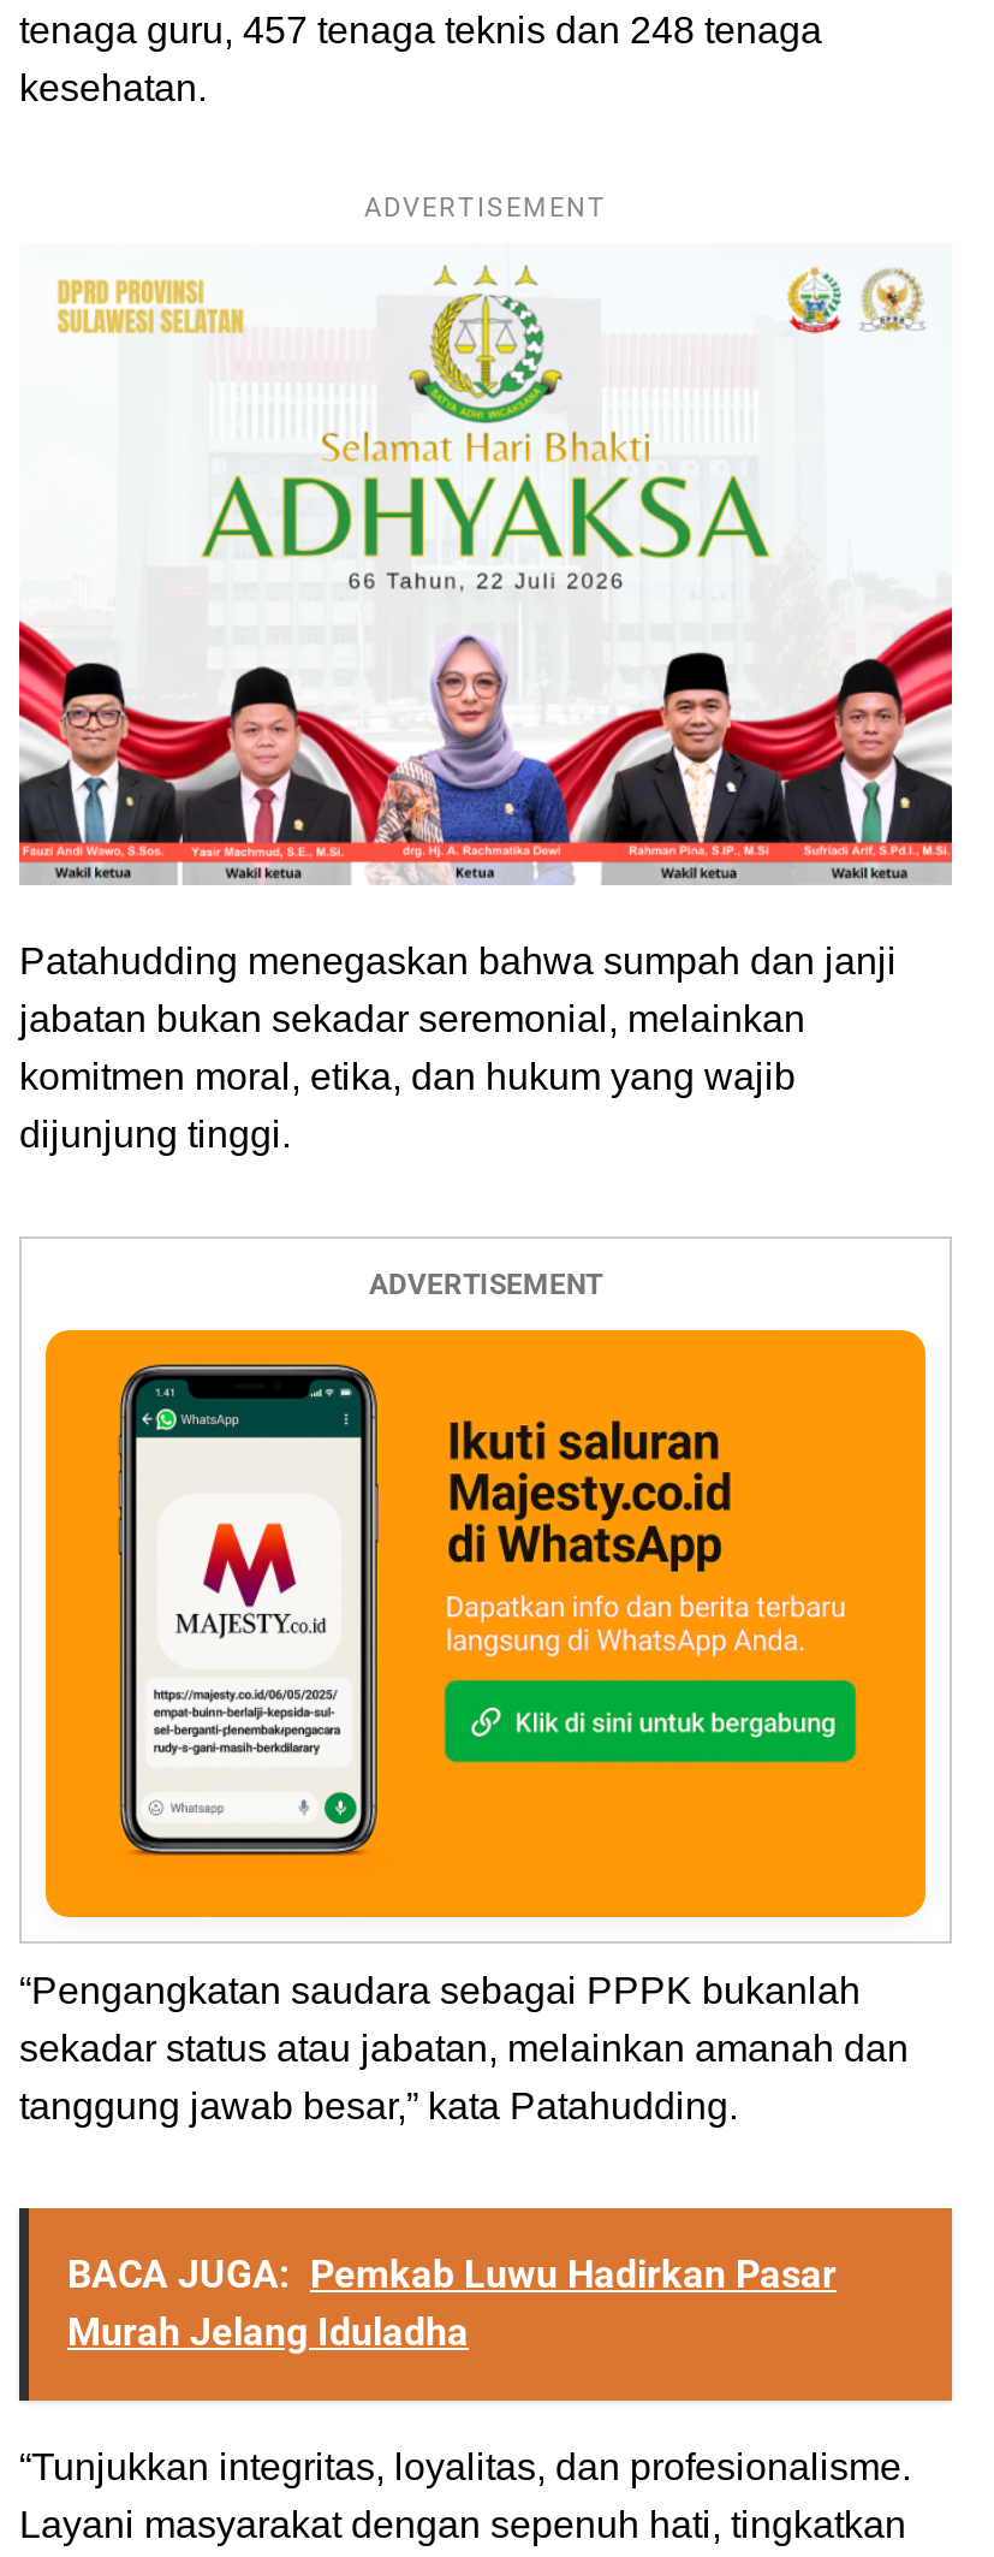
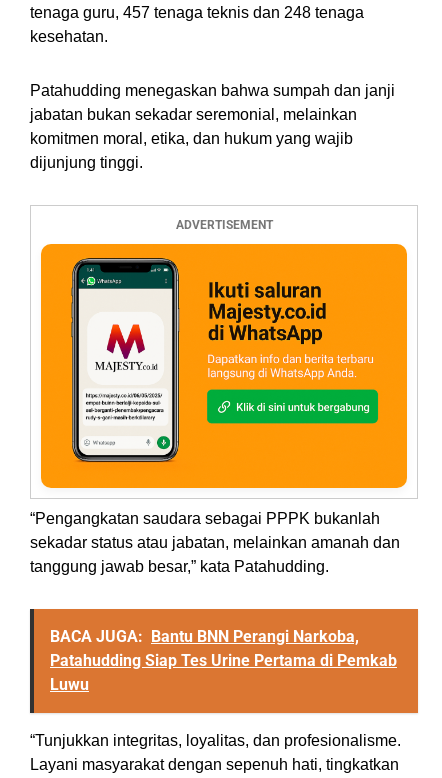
- ADVERTISEMENT

- [image]

moved up: [image] | Patahudding menegaskan bahwa sumpah dan janji | jabatan bukan sekadar seremonial, melainkan | ... | sekadar status atau jabatan, melainkan amanah dan | tanggung jawab besar,” kata Patahudding.

- BACA JUGA: Pemkab Luwu Hadirkan Pasar
- Murah Jelang Iduladha
+ BACA JUGA: Bantu BNN Perangi Narkoba,
+ Patahudding Siap Tes Urine Pertama di Pemkab
+ Luwu
